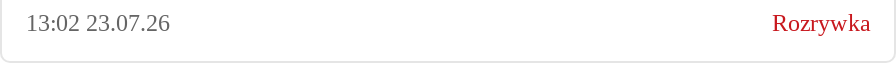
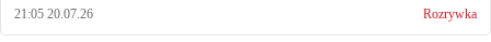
- 13:02 23.07.26
+ 21:05 20.07.26
